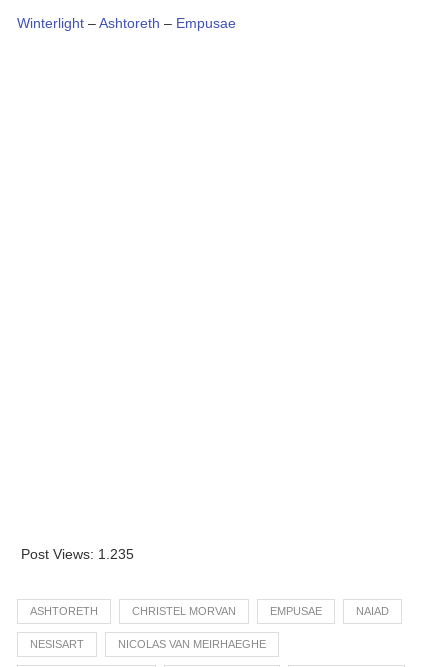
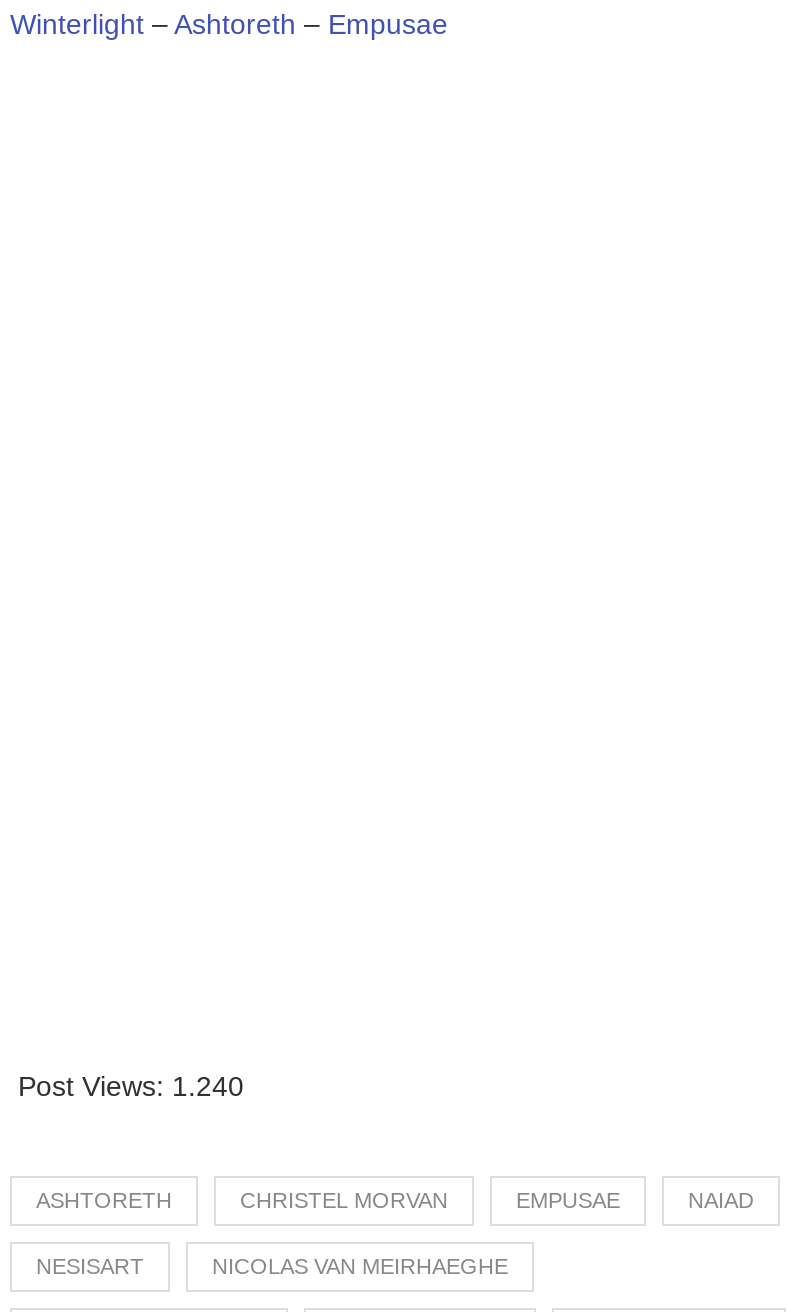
- Post Views: 1.235
+ Post Views: 1.240
